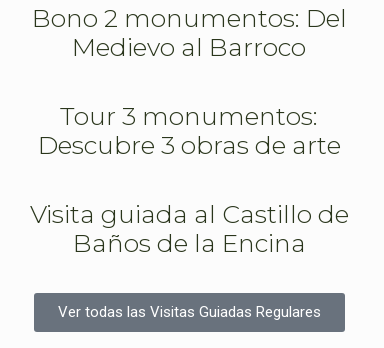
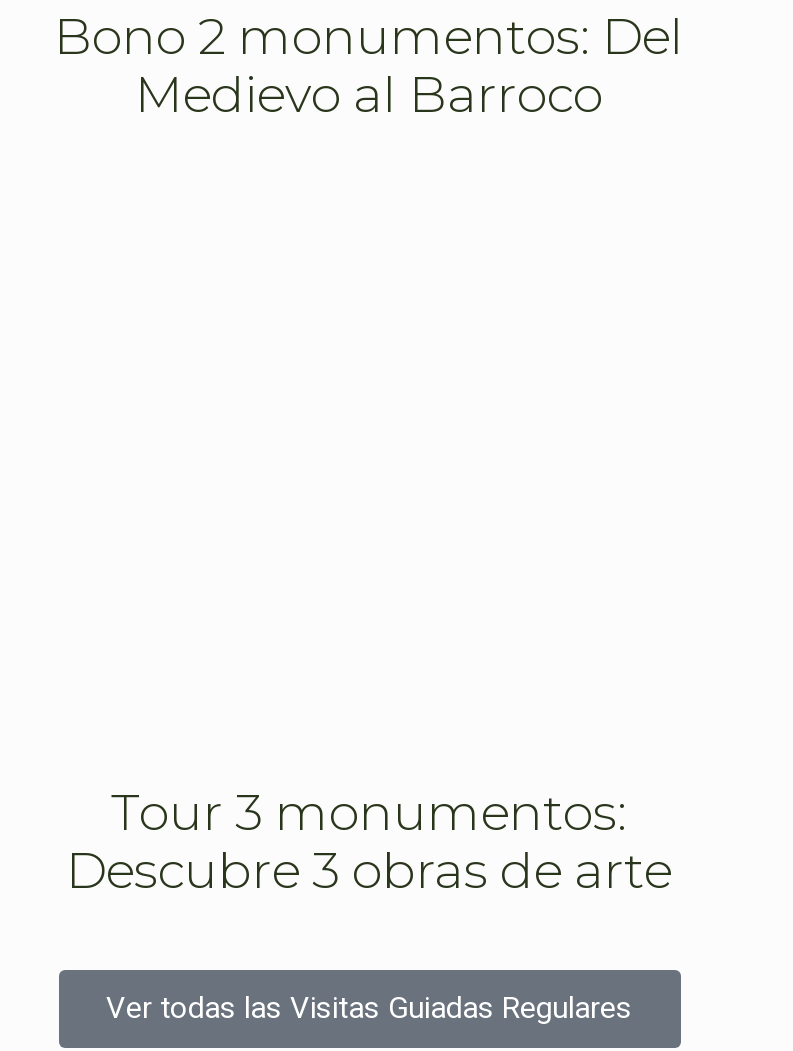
moved down: Tour 3 monumentos: | Descubre 3 obras de arte

- Visita guiada al Castillo de
- Baños de la Encina
